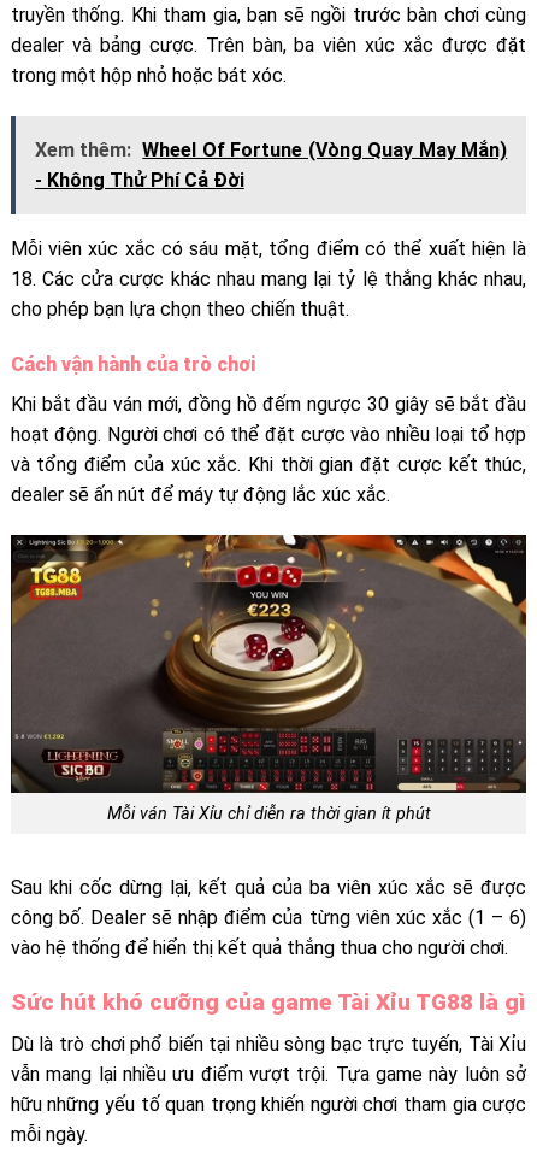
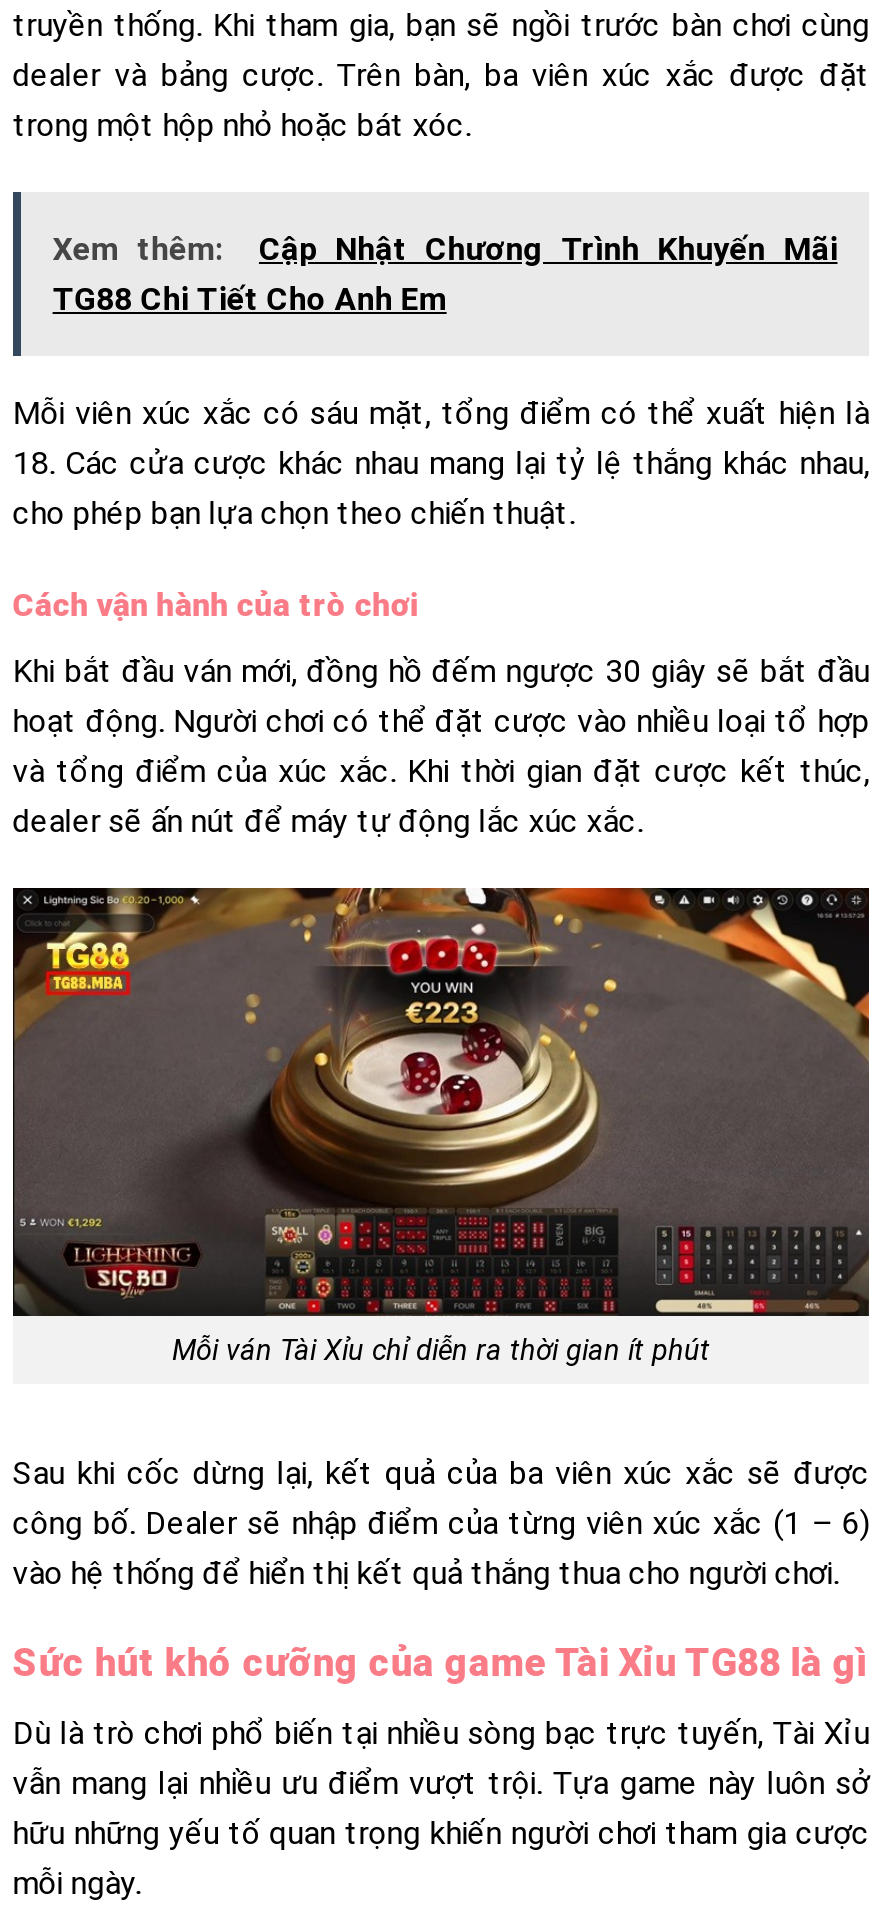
- Xem thêm: Wheel Of Fortune (Vòng Quay May Mắn)
- - Không Thử Phí Cả Đời
+ Xem thêm:
+ Cập Nhật Chương Trình Khuyến Mãi
+ TG88 Chi Tiết Cho Anh Em
